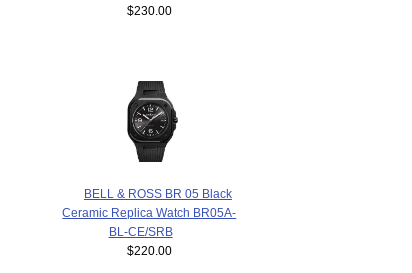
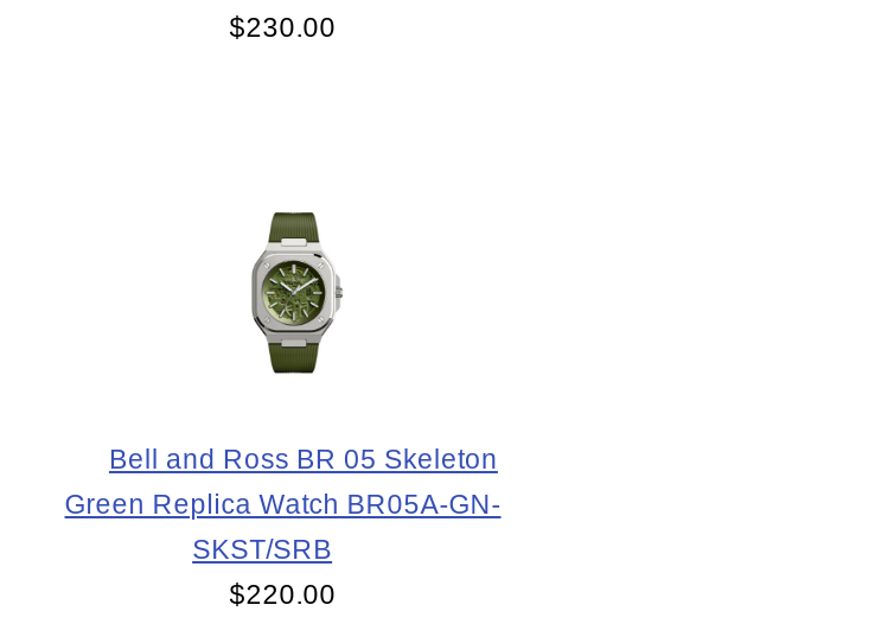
- [image]
- BELL & ROSS BR 05 Black
+ [image]
+ Bell and Ross BR 05 Skeleton

- Ceramic Replica Watch BR05A-
+ Green Replica Watch BR05A-GN-

- BL-CE/SRB
+ SKST/SRB
